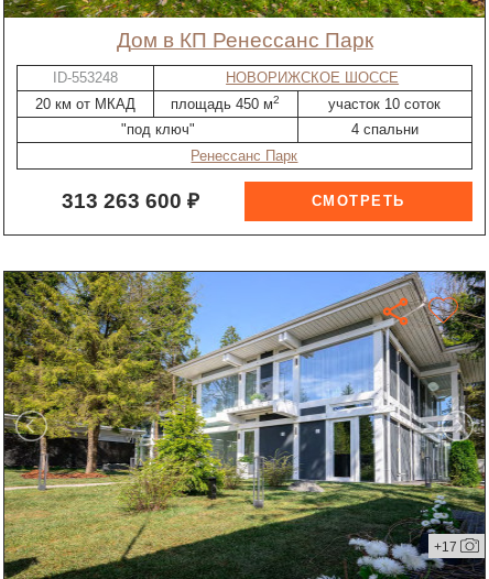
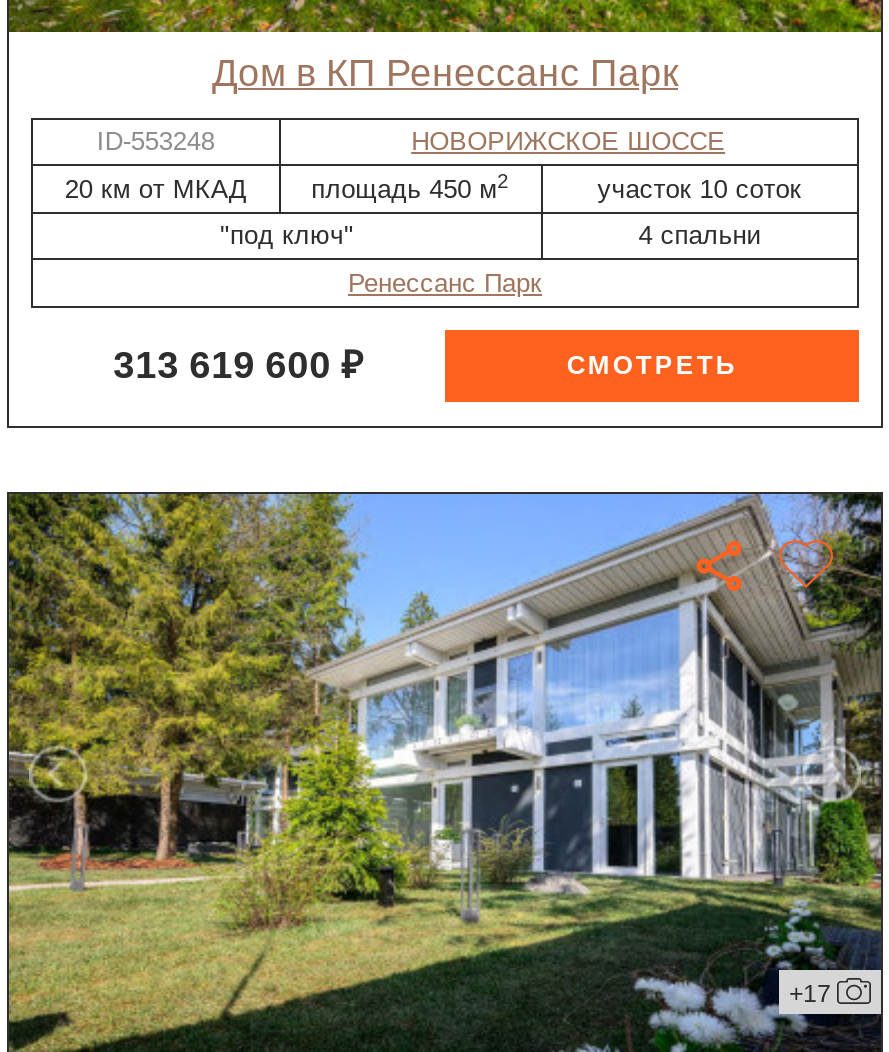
- 313 263 600 ₽
+ 313 619 600 ₽
